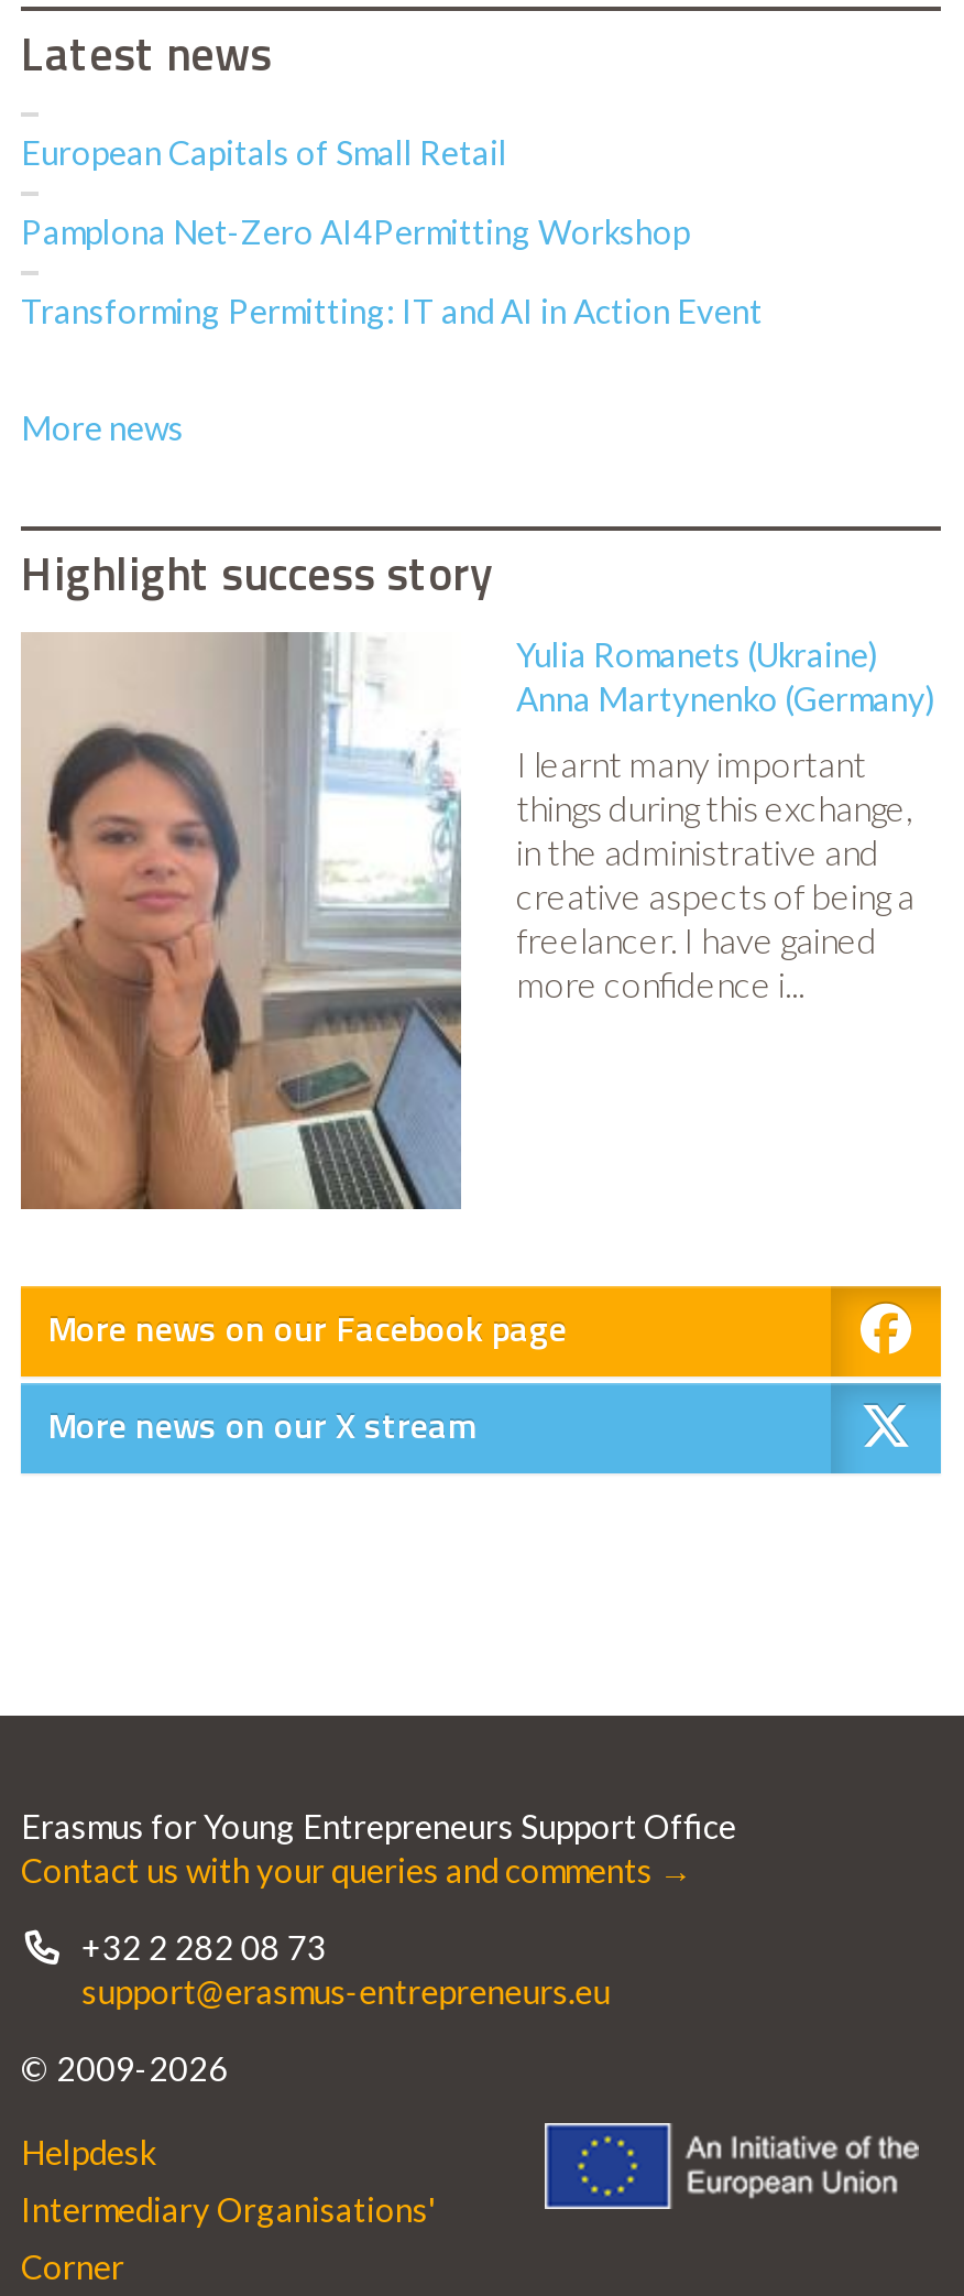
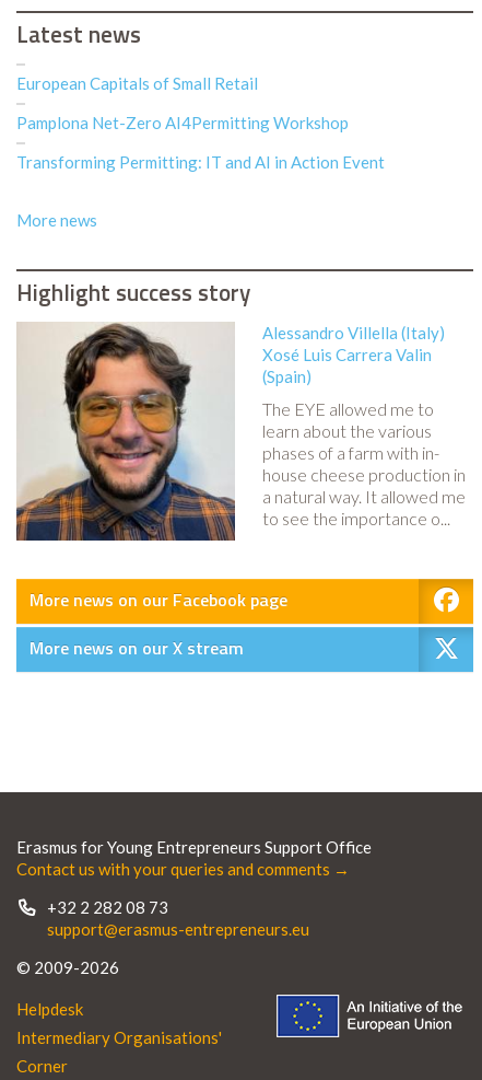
- [image]
- Yulia Romanets (Ukraine)
- Anna Martynenko (Germany)
+ [image]
+ Alessandro Villella (Italy)
+ Xosé Luis Carrera Valin
+ (Spain)

- I learnt many important
- things during this exchange,
- in the administrative and
- creative aspects of being a
- freelancer. I have gained
- more confidence i...
+ The EYE allowed me to
+ learn about the various
+ phases of a farm with in-
+ house cheese production in
+ a natural way. It allowed me
+ to see the importance o...
